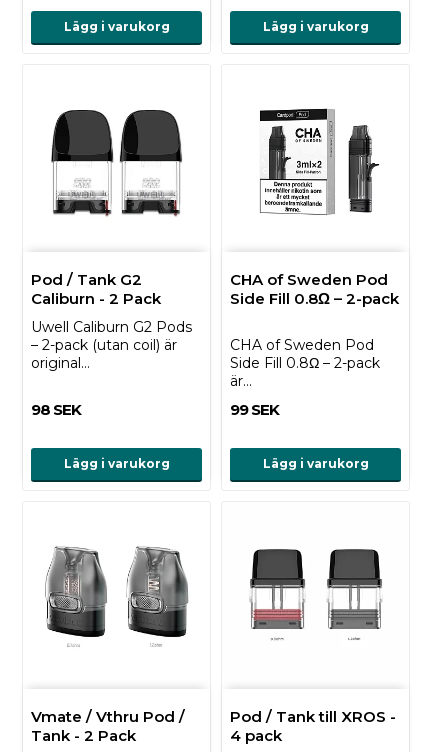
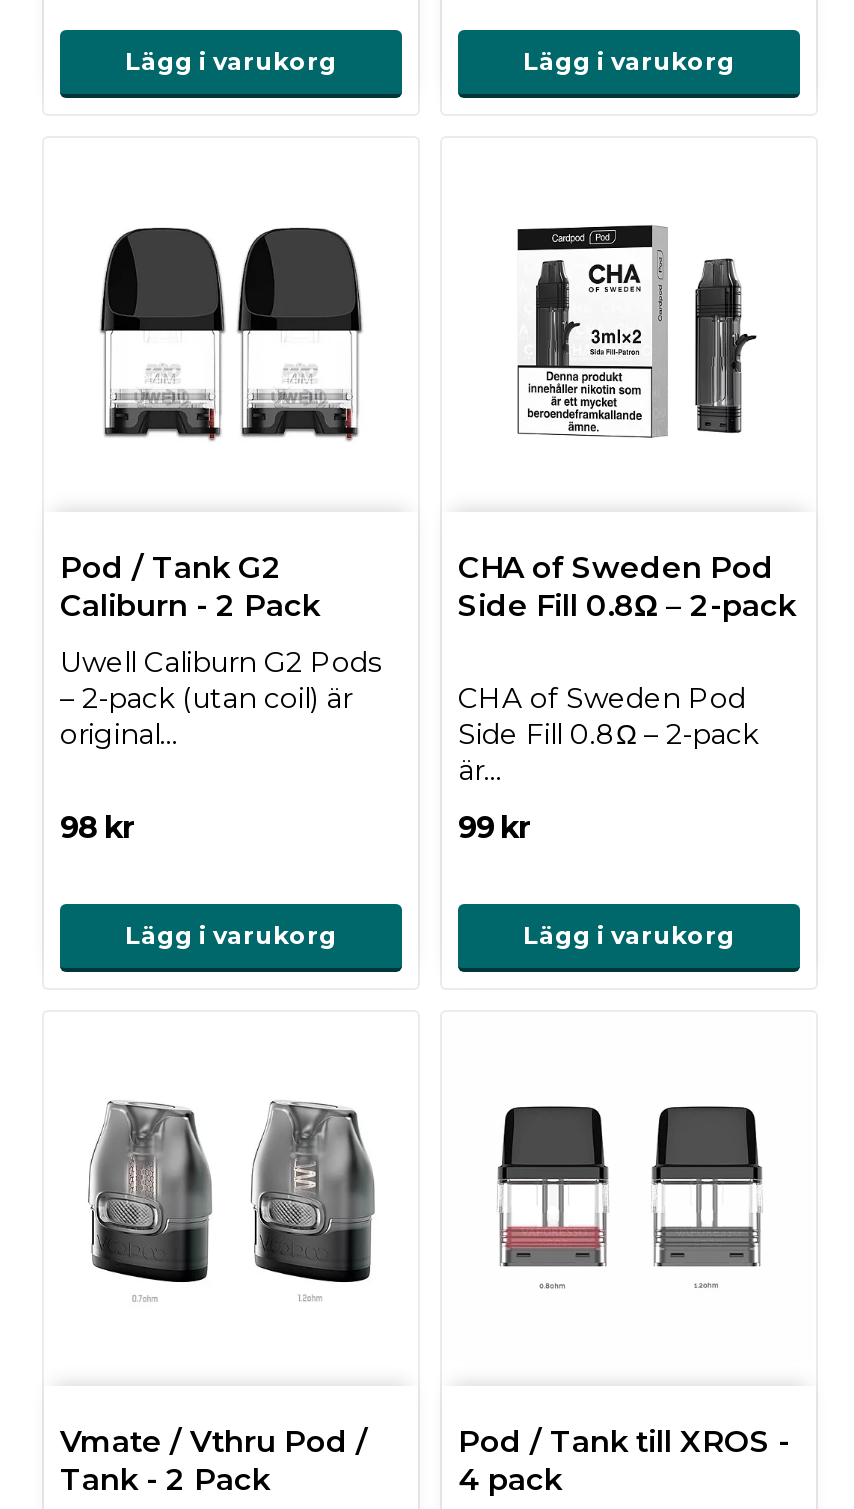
- 98 SEK
+ 98 kr

- 99 SEK
+ 99 kr
